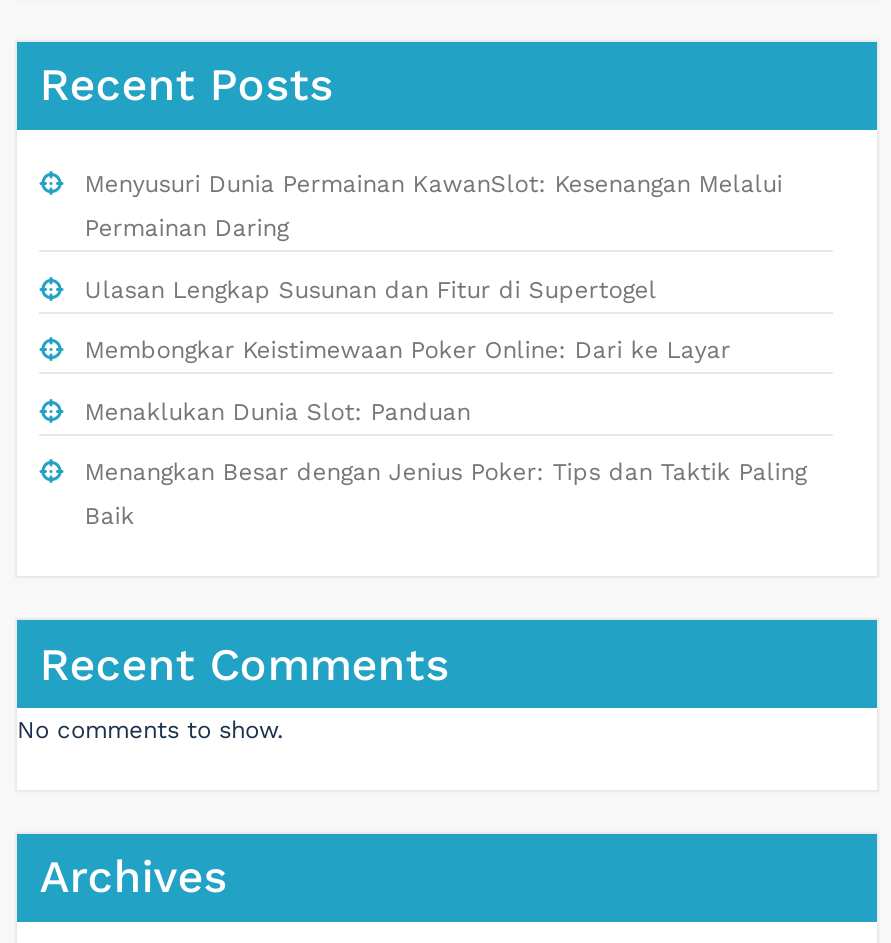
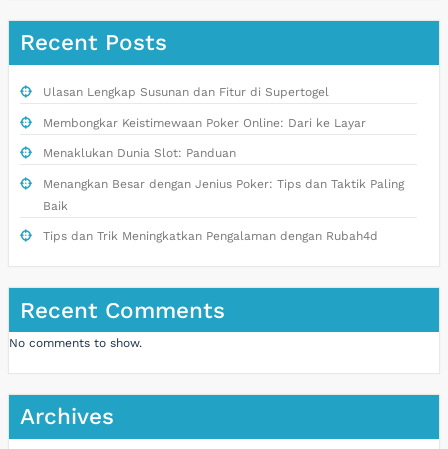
- Menyusuri Dunia Permainan KawanSlot: Kesenangan Melalui
- Permainan Daring

moved up: Ulasan Lengkap Susunan dan Fitur di Supertogel | Membongkar Keistimewaan Poker Online: Dari ke Layar | Menaklukan Dunia Slot: Panduan | Menangkan Besar dengan Jenius Poker: Tips dan Taktik Paling | Baik

+ Tips dan Trik Meningkatkan Pengalaman dengan Rubah4d
